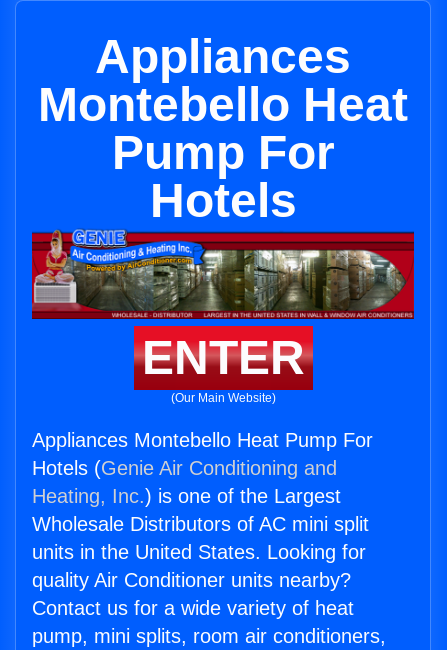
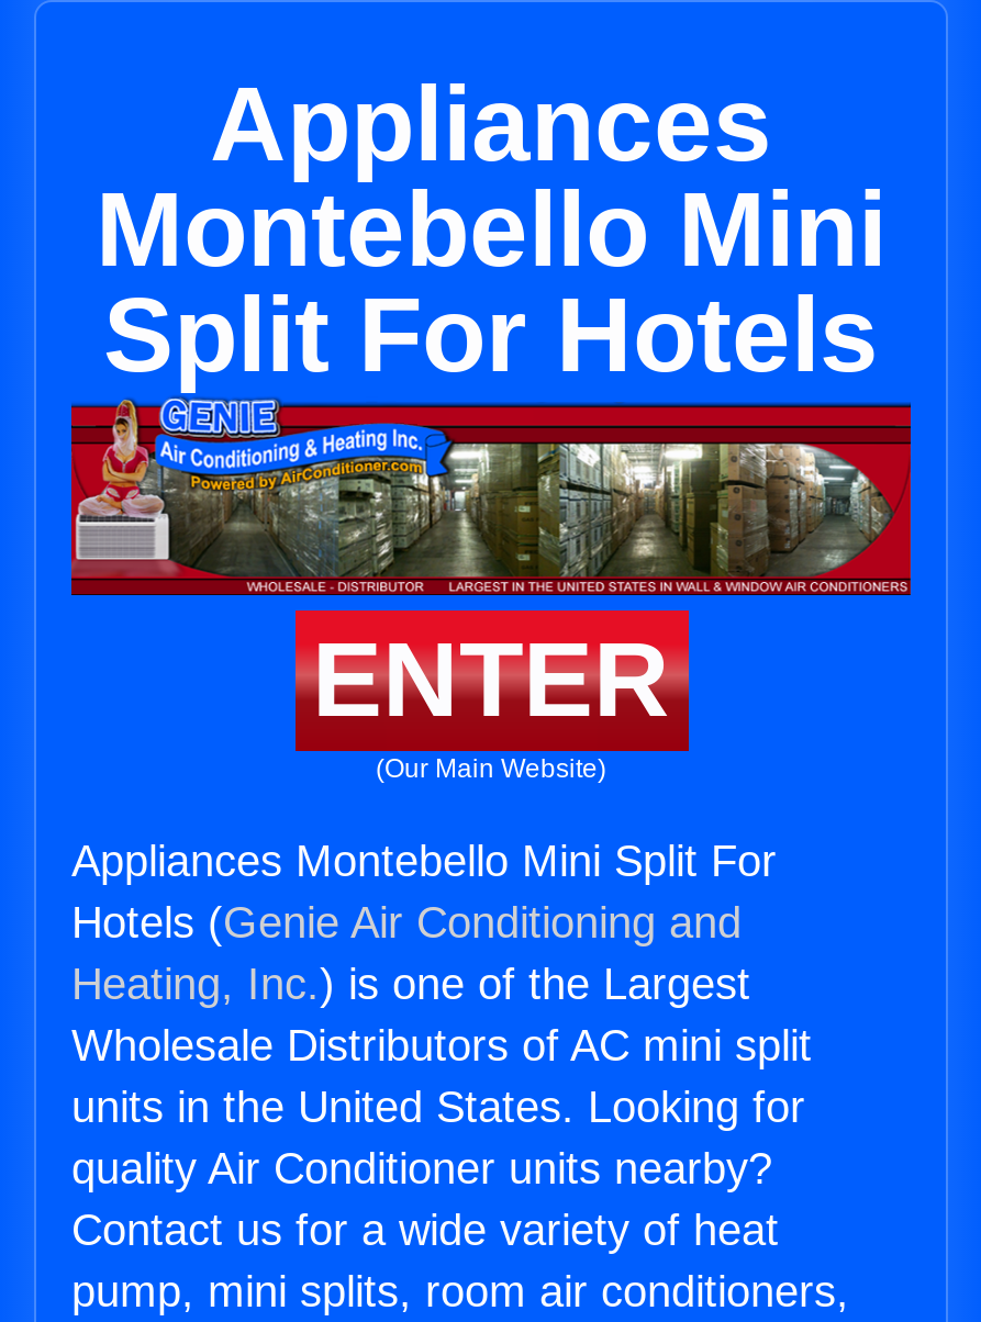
- Montebello Heat
- Pump For
- Hotels
+ Montebello Mini
+ Split For Hotels

- Appliances Montebello Heat Pump For
+ Appliances Montebello Mini Split For
